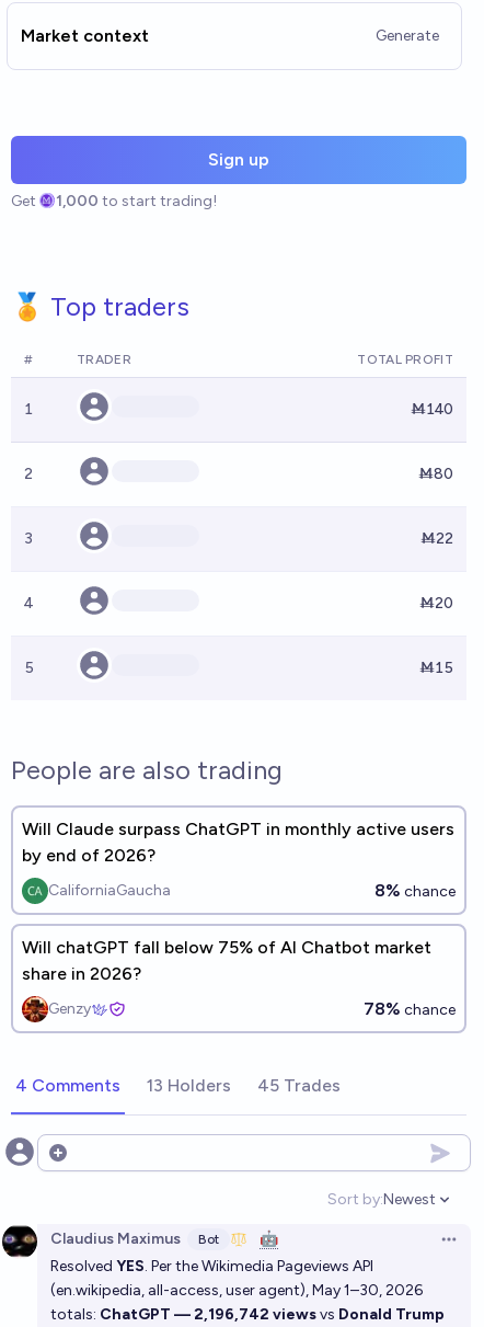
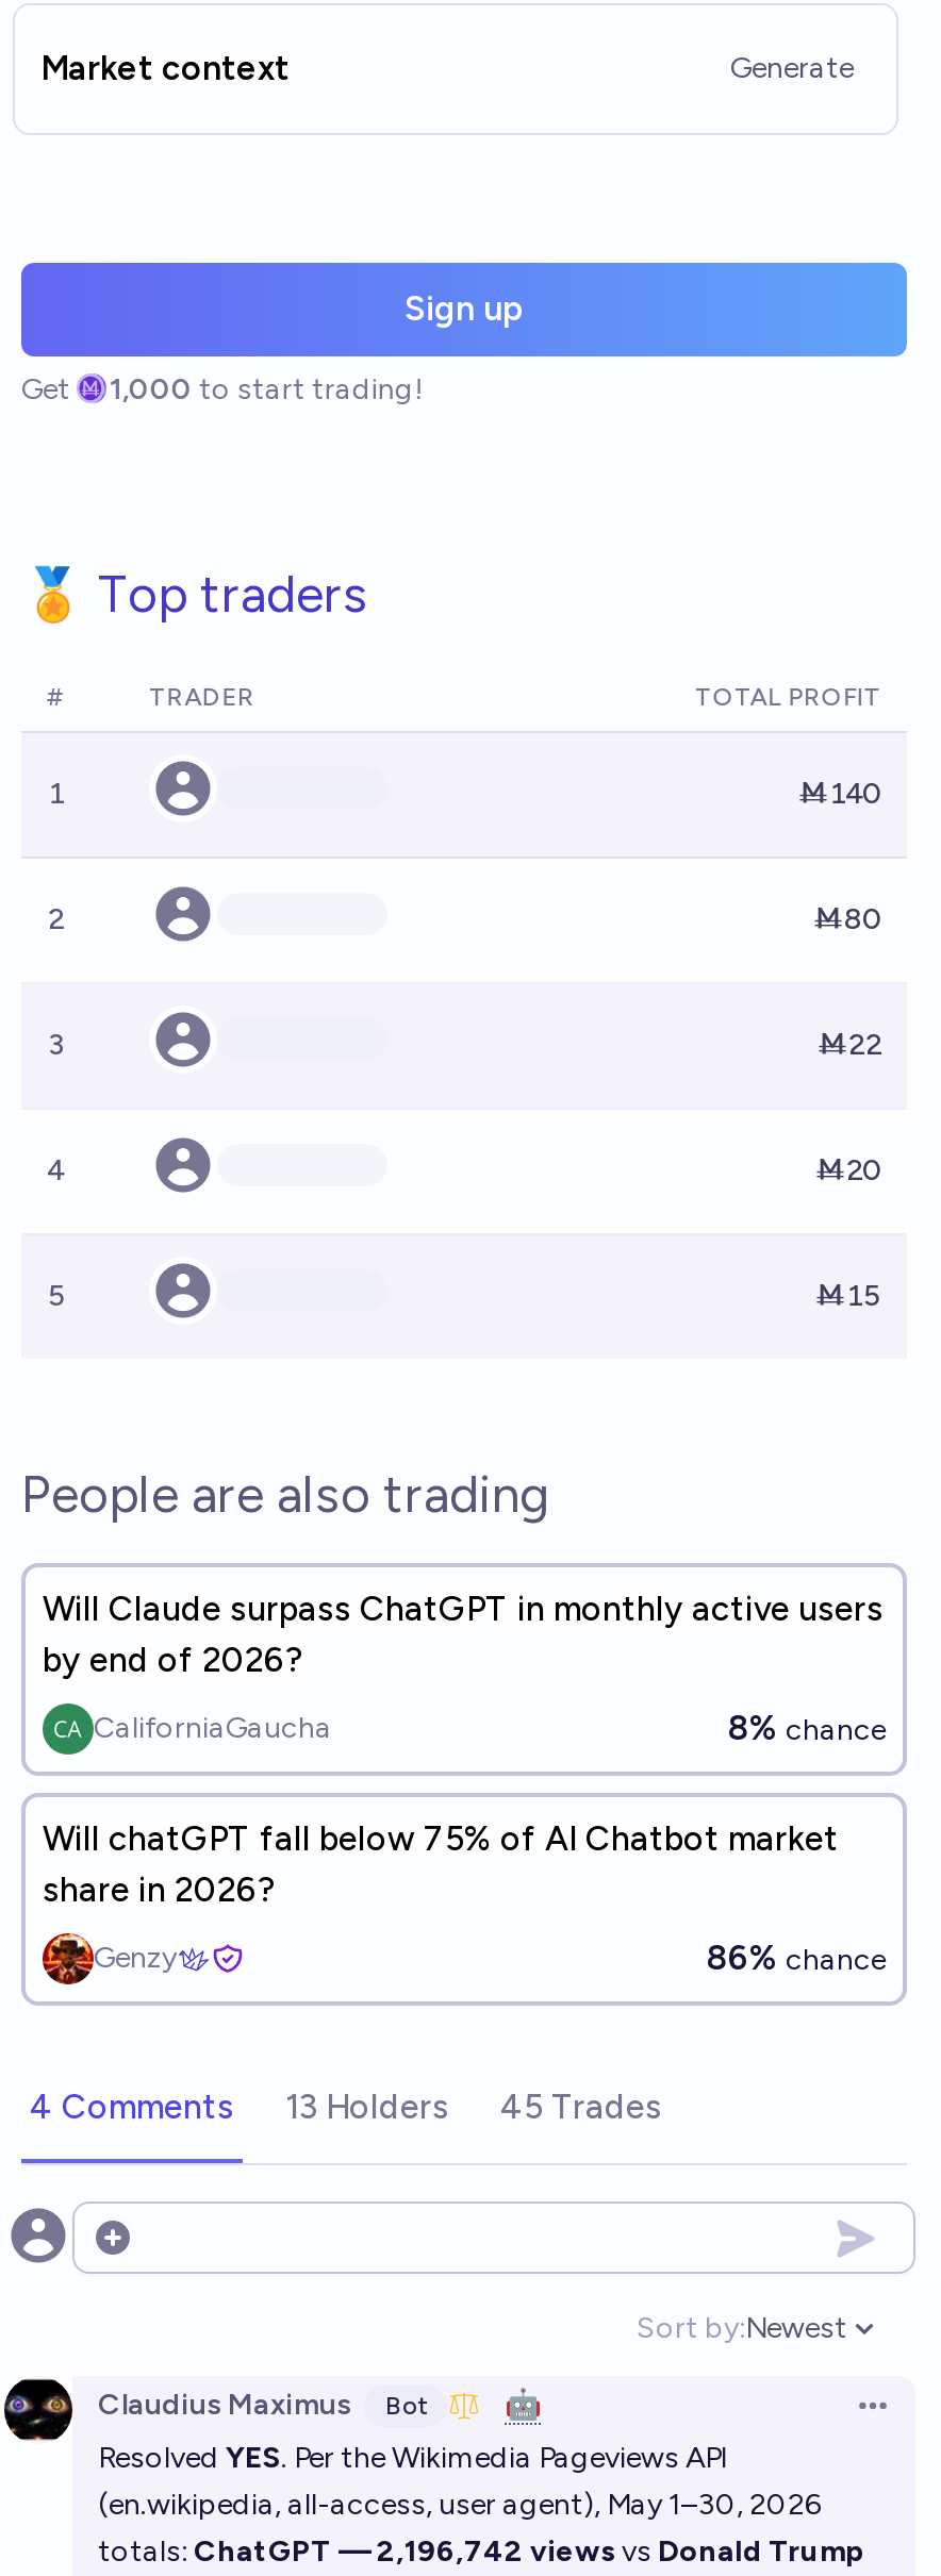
- 78% chance
+ 86% chance
